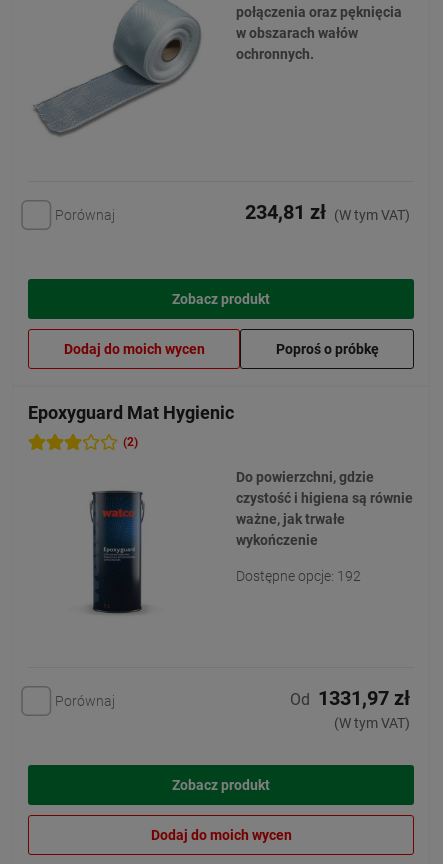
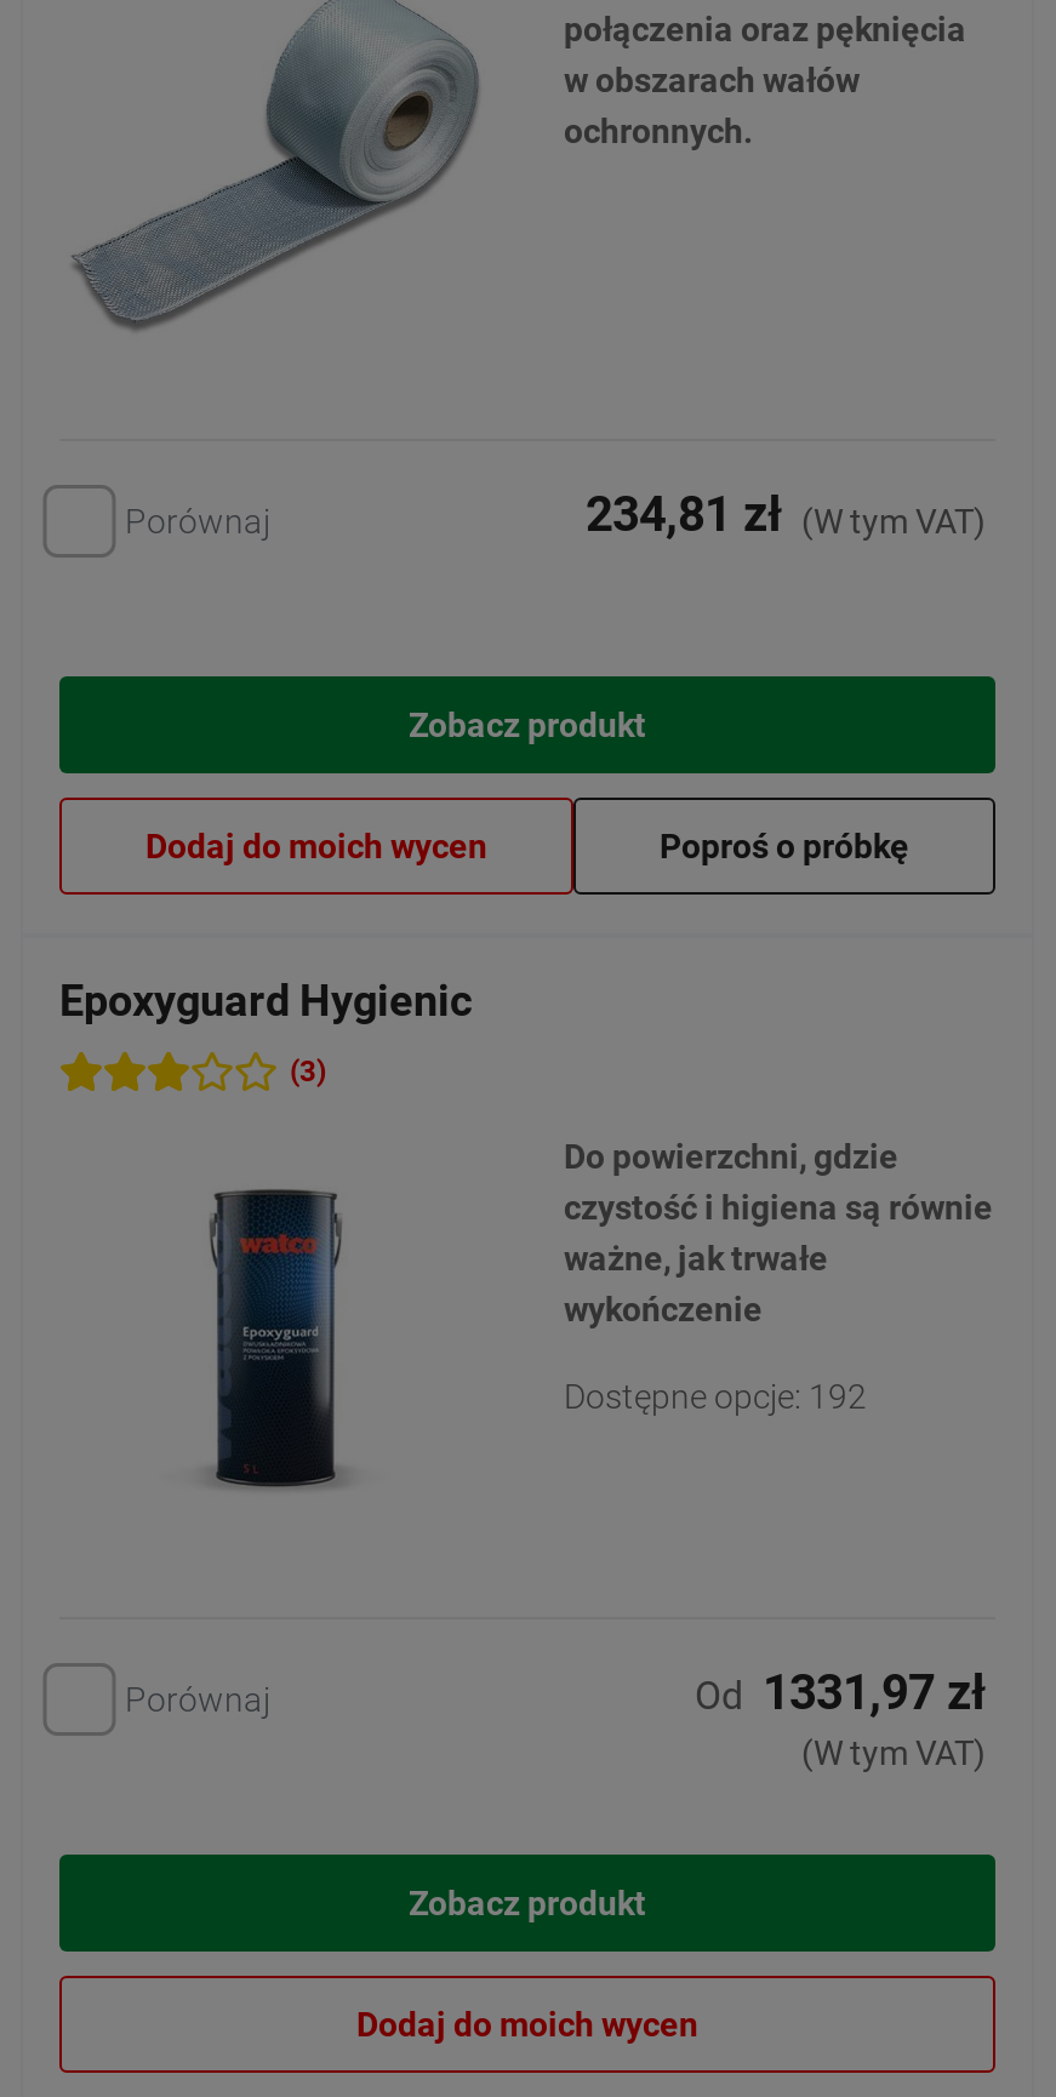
- Epoxyguard Mat Hygienic
+ Epoxyguard Hygienic

- (2)
+ (3)
